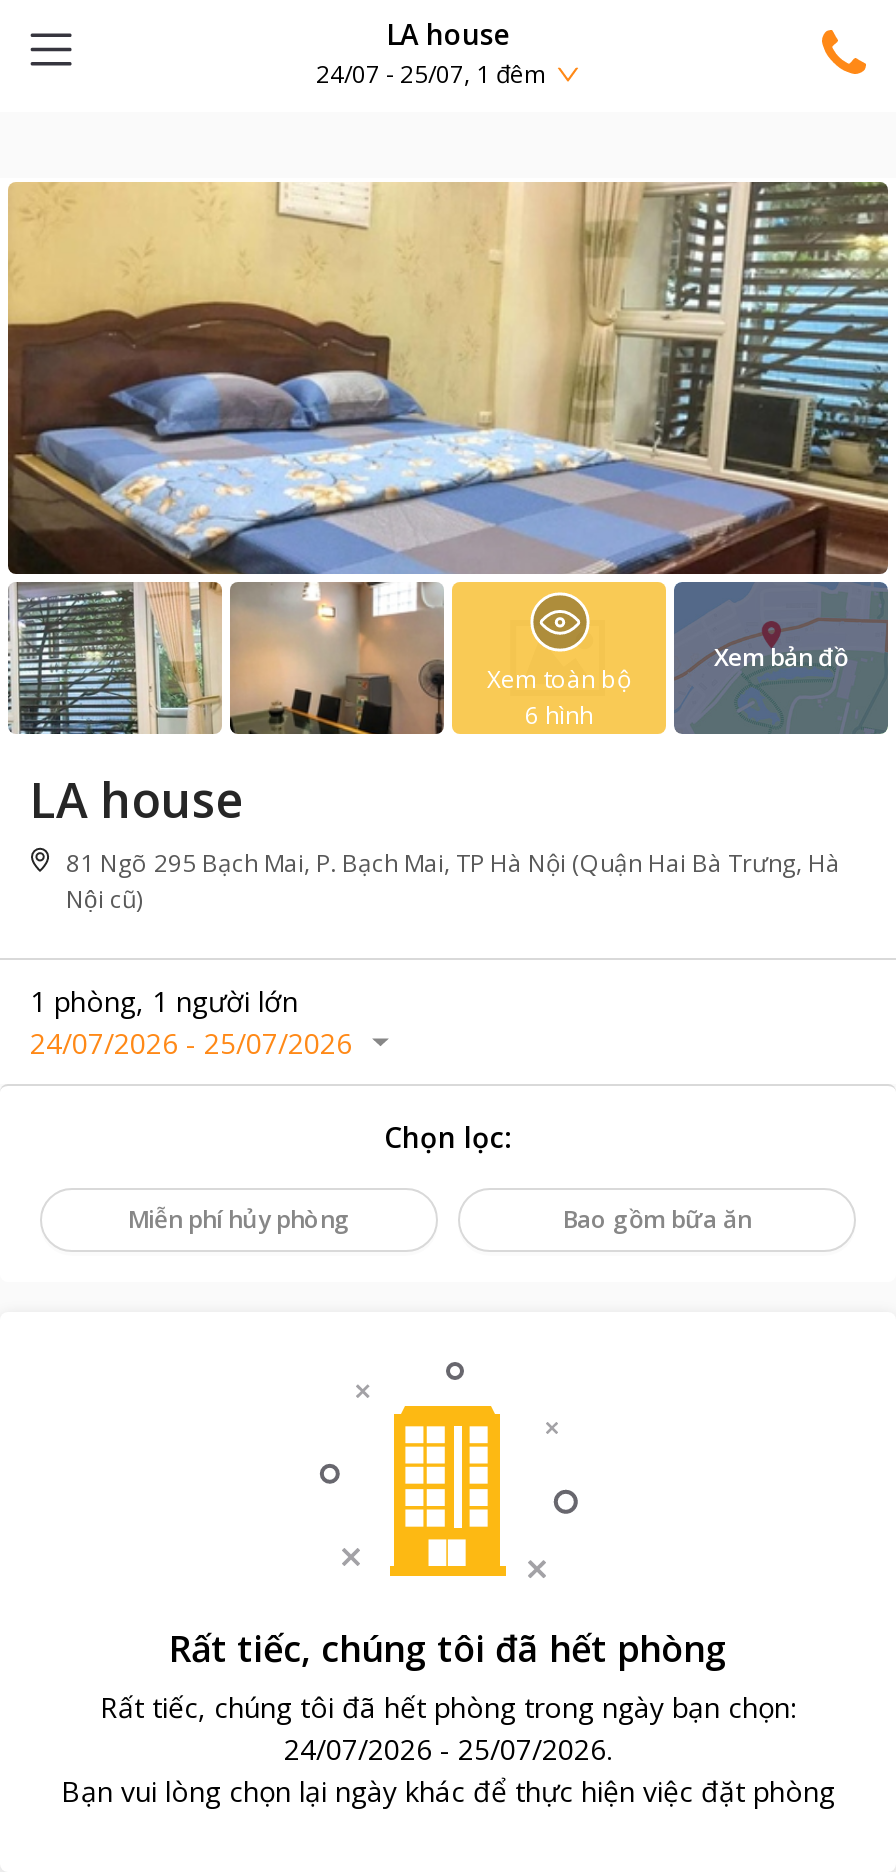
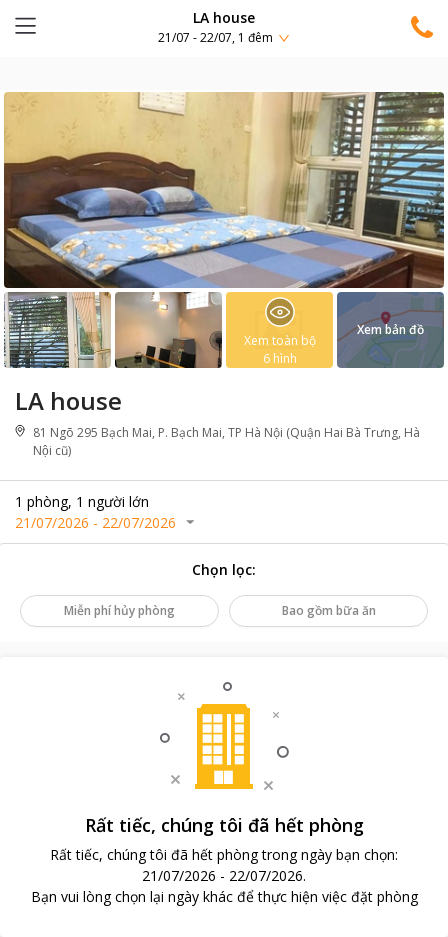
- 24/07 - 25/07, 1 đêm
+ 21/07 - 22/07, 1 đêm

- 24/07/2026 - 25/07/2026
+ 21/07/2026 - 22/07/2026

- 24/07/2026 - 25/07/2026.
+ 21/07/2026 - 22/07/2026.
